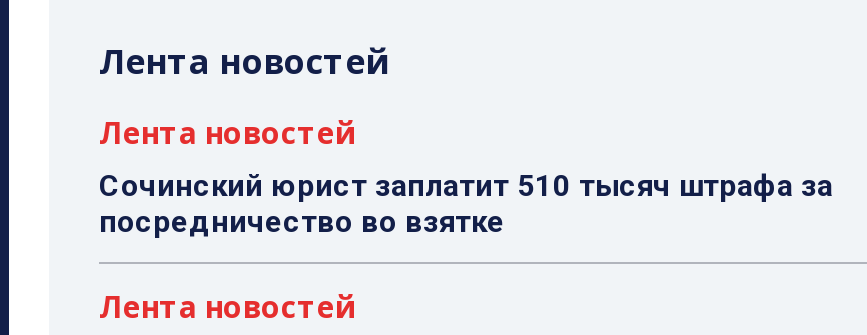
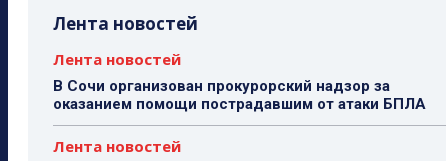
- Сочинский юрист заплатит 510 тысяч штрафа за
- посредничество во взятке
+ В Сочи организован прокурорский надзор за
+ оказанием помощи пострадавшим от атаки БПЛА
